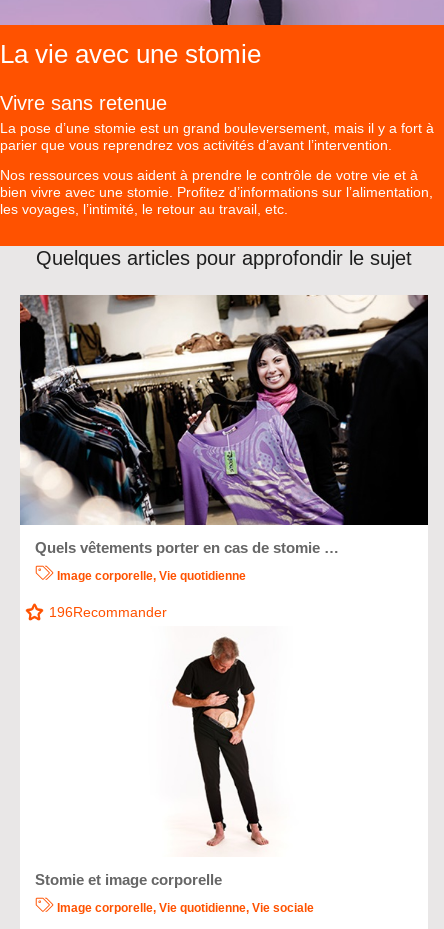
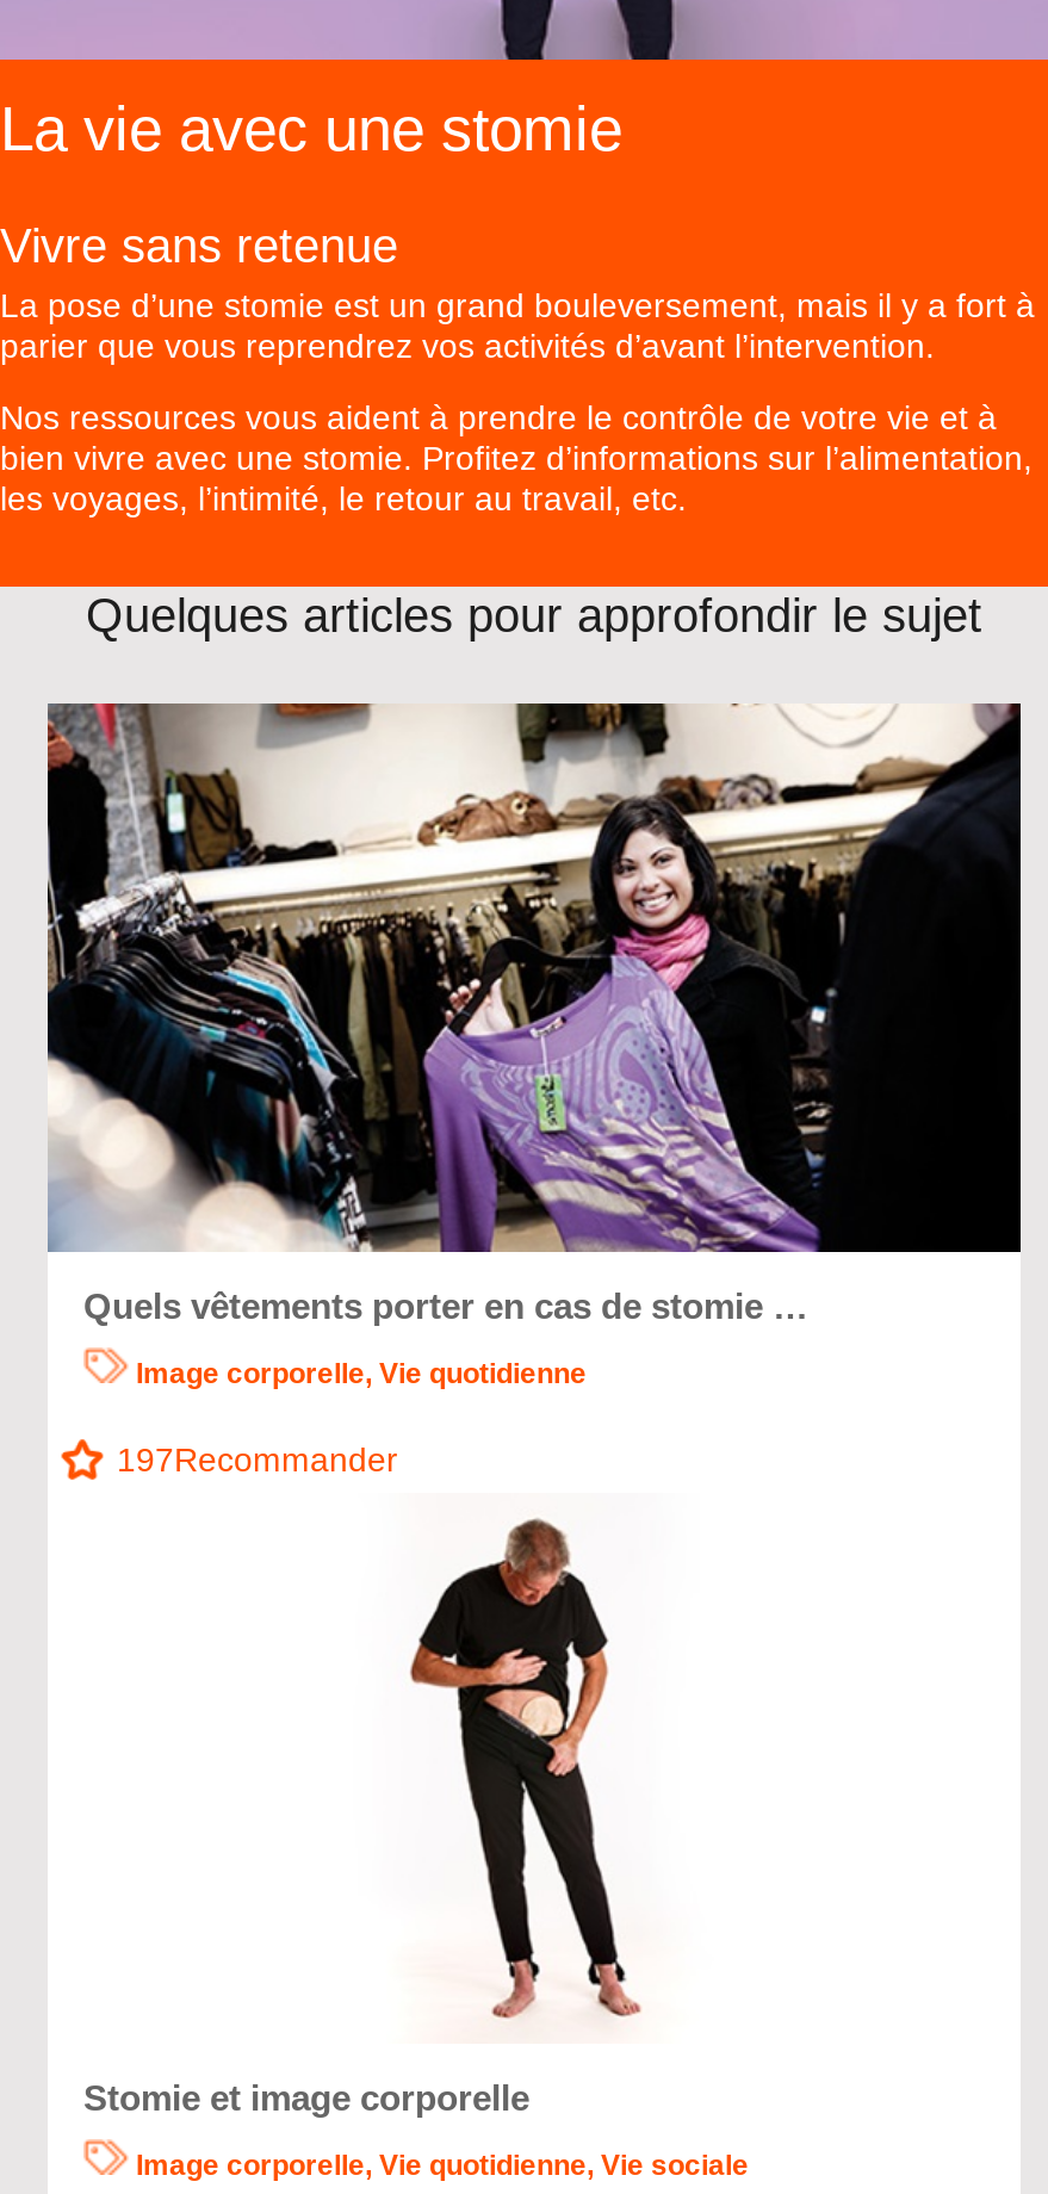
- 196Recommander
+ 197Recommander
